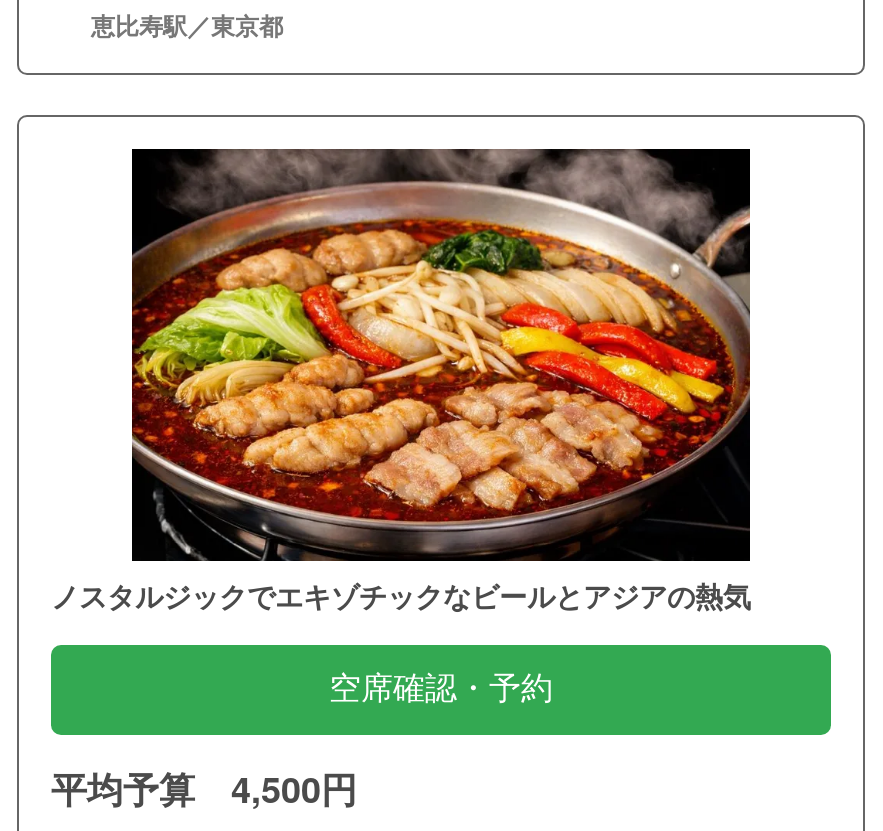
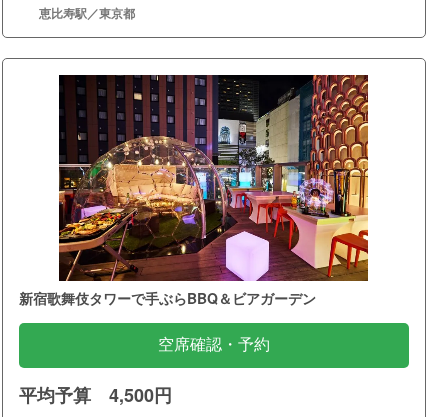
- [image]
- ノスタルジックでエキゾチックなビールとアジアの熱気
+ [image]
+ 新宿歌舞伎タワーで手ぶらBBQ＆ビアガーデン
